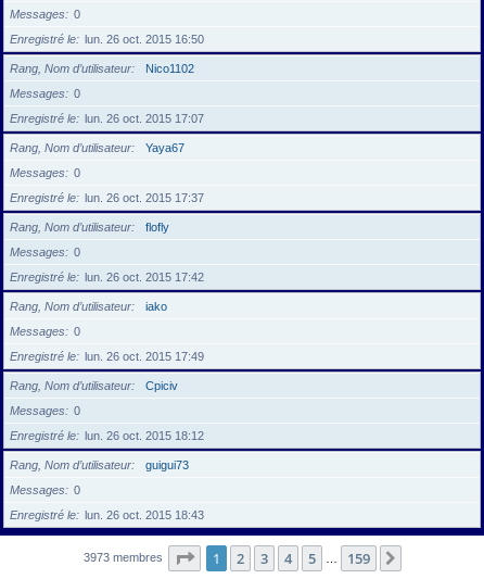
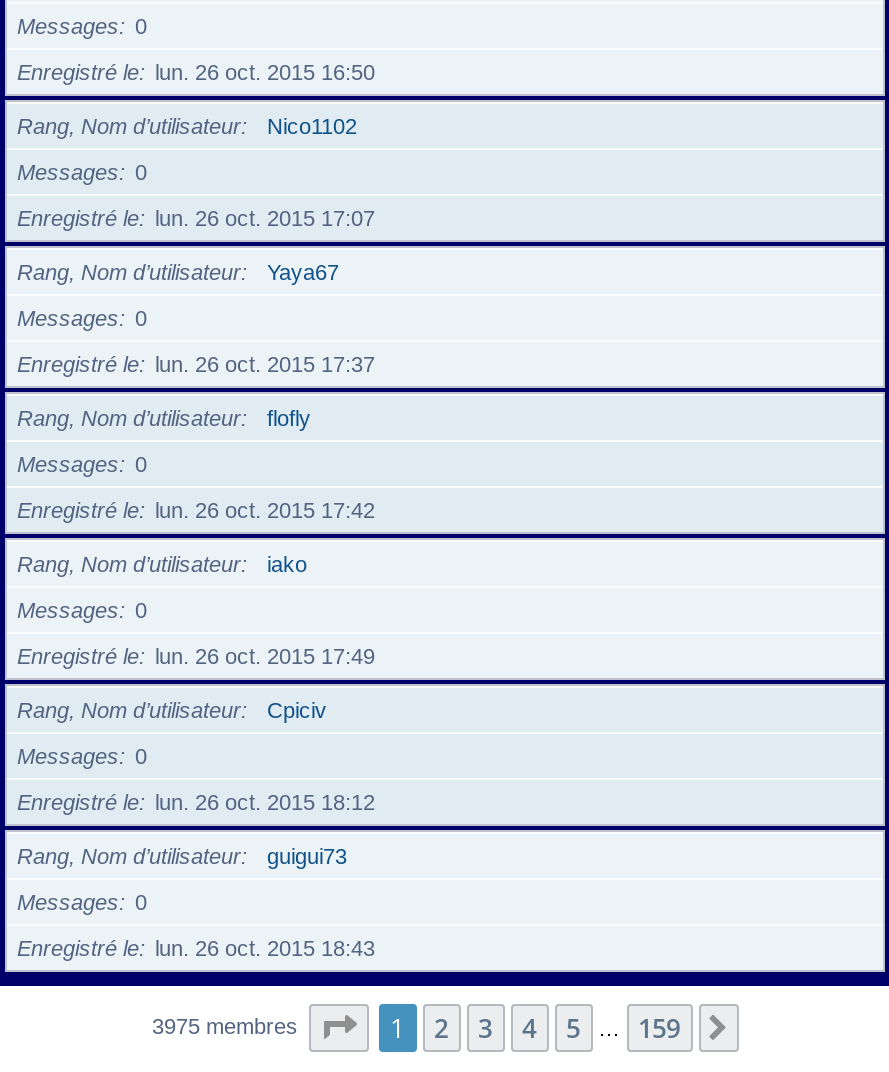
- 3973 membres
+ 3975 membres
